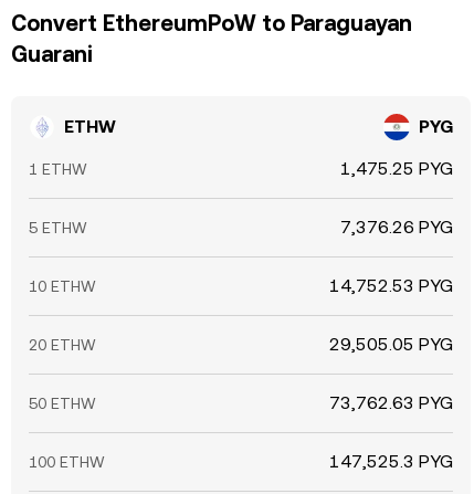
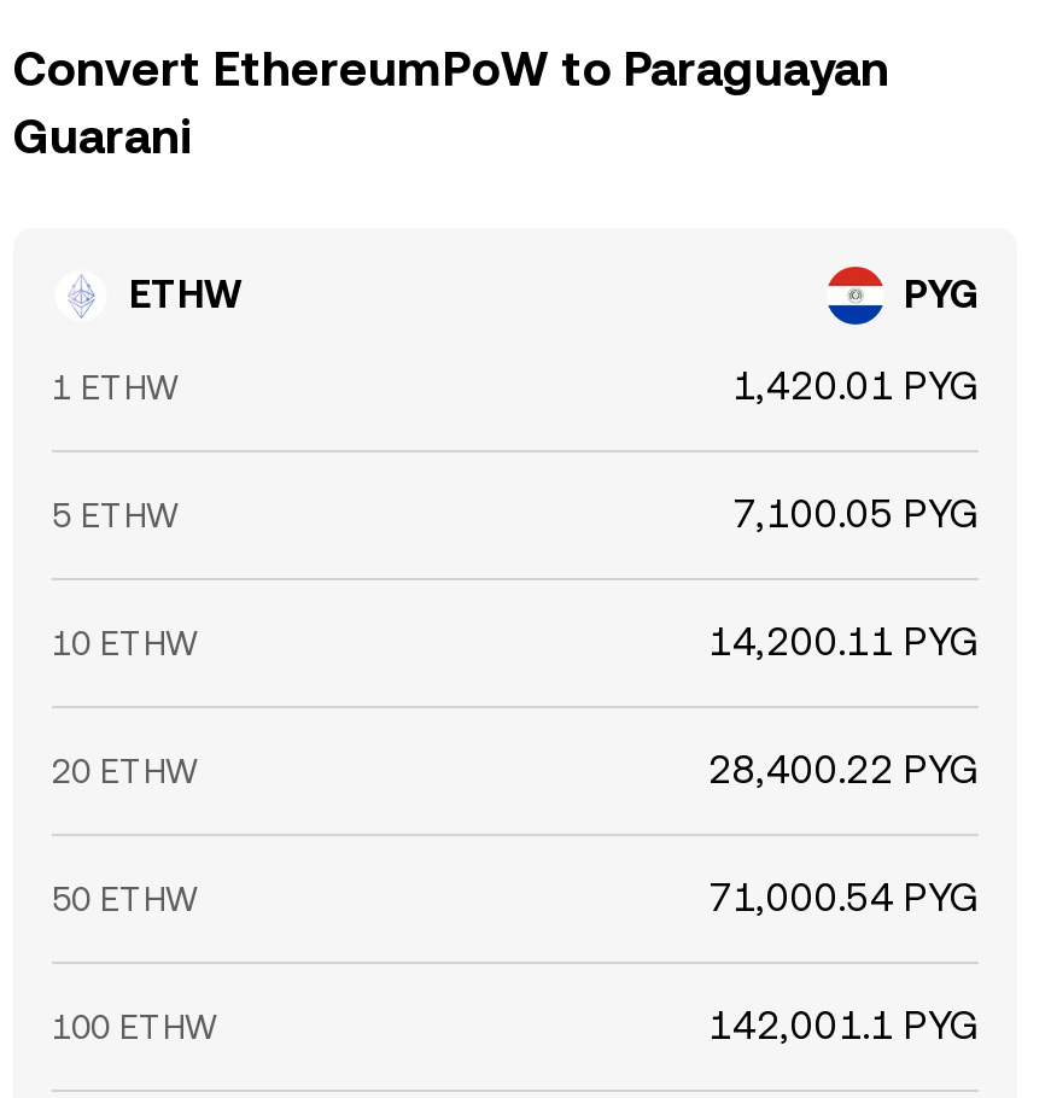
- 1,475.25 PYG
+ 1,420.01 PYG

- 7,376.26 PYG
+ 7,100.05 PYG

- 14,752.53 PYG
+ 14,200.11 PYG

- 29,505.05 PYG
+ 28,400.22 PYG

- 73,762.63 PYG
+ 71,000.54 PYG

- 147,525.3 PYG
+ 142,001.1 PYG
